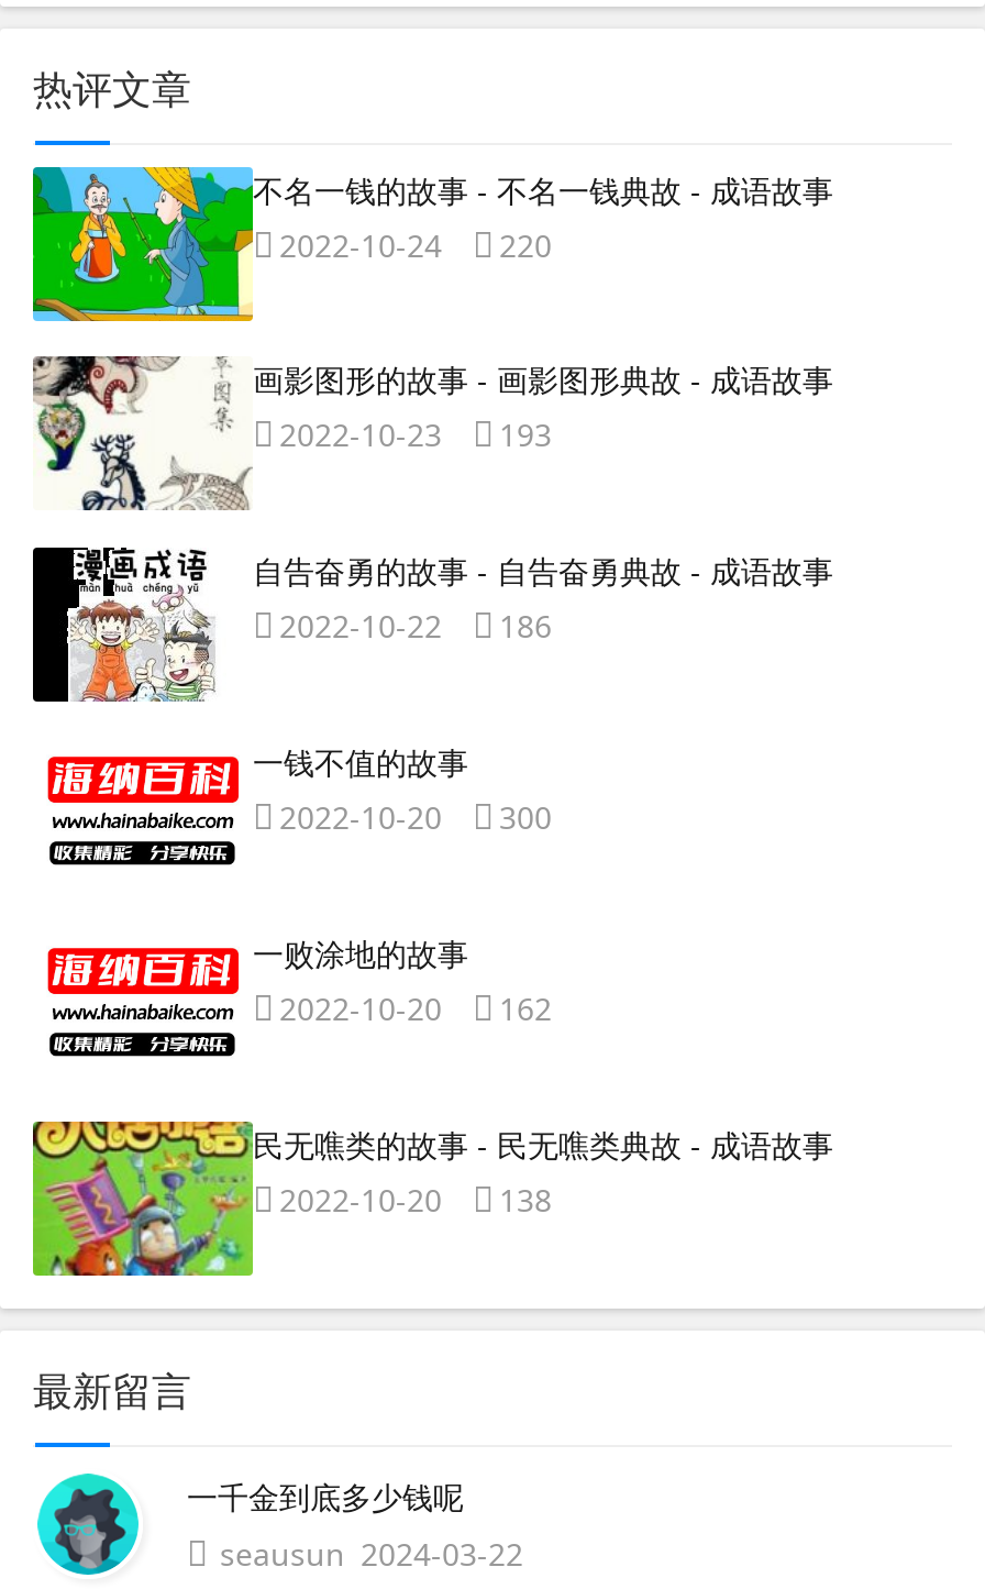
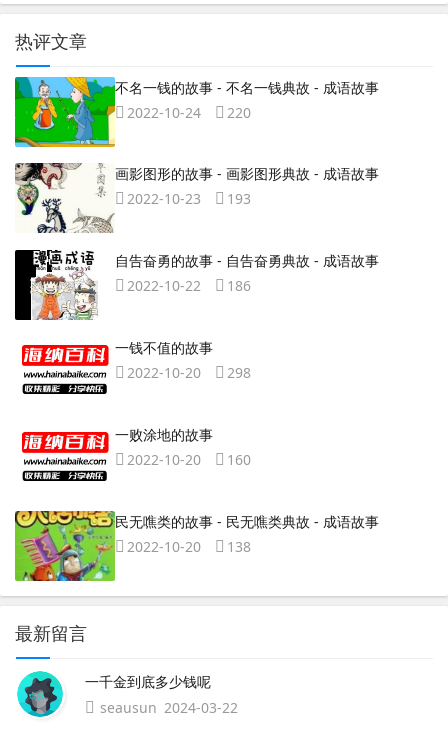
- 2022-10-20 300
+ 2022-10-20 298

- 2022-10-20 162
+ 2022-10-20 160
